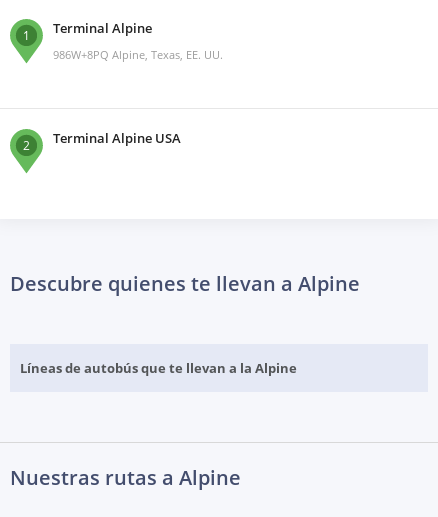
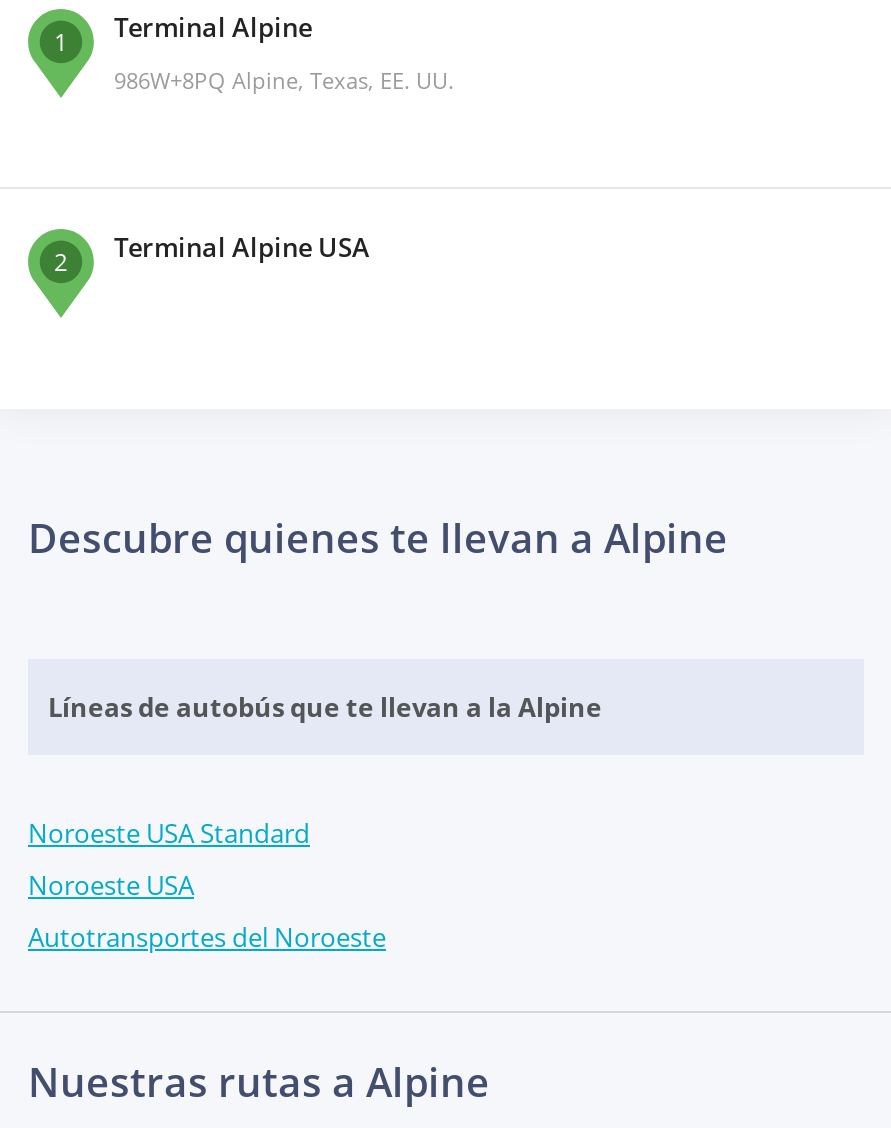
+ Noroeste USA Standard
+ Noroeste USA
+ Autotransportes del Noroeste
